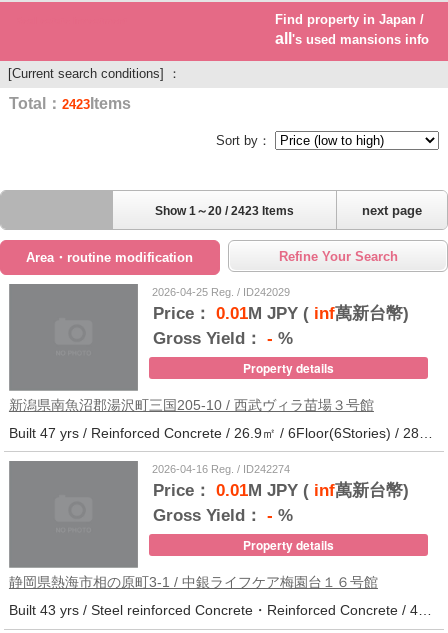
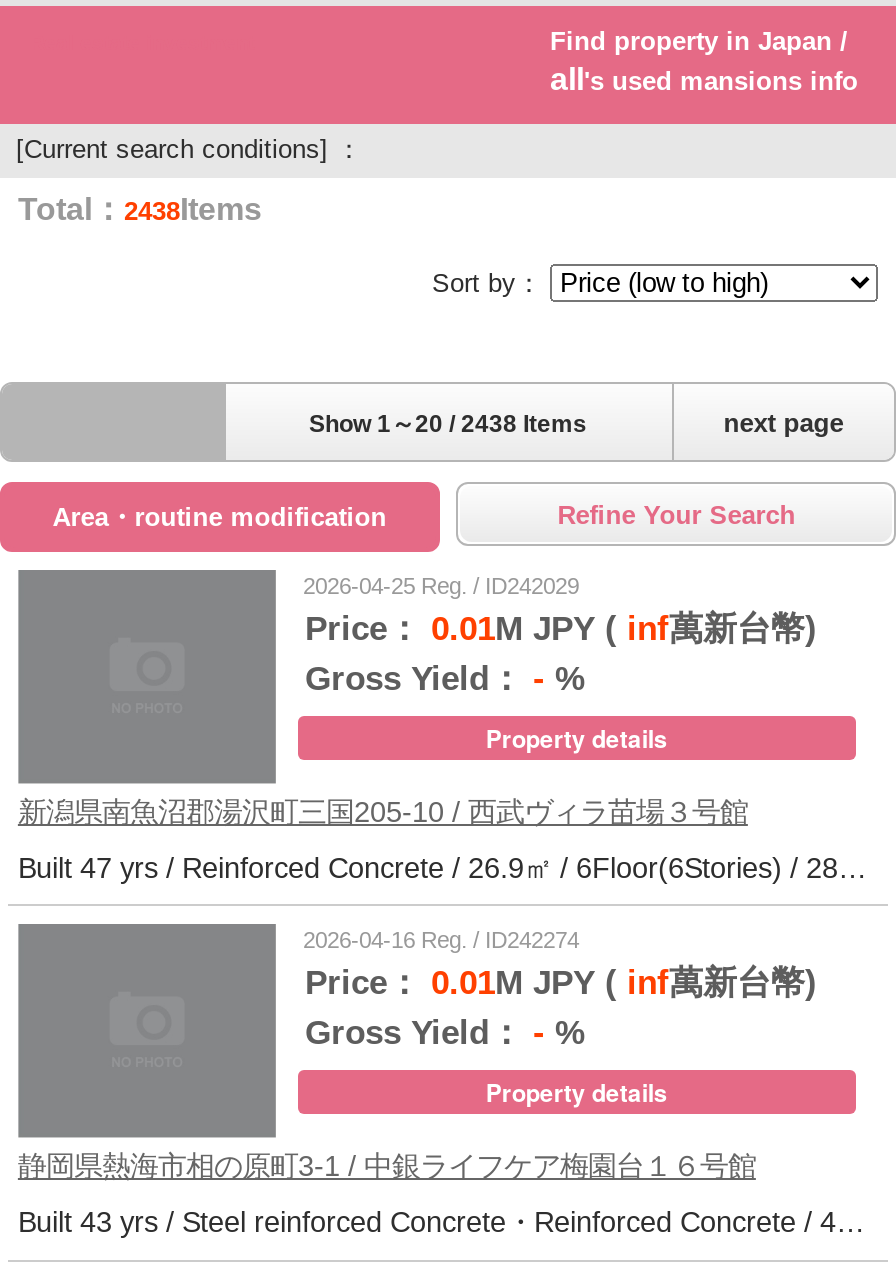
- Total：2423Items
+ Total：2438Items

- Show 1～20 / 2423 Items
+ Show 1～20 / 2438 Items
